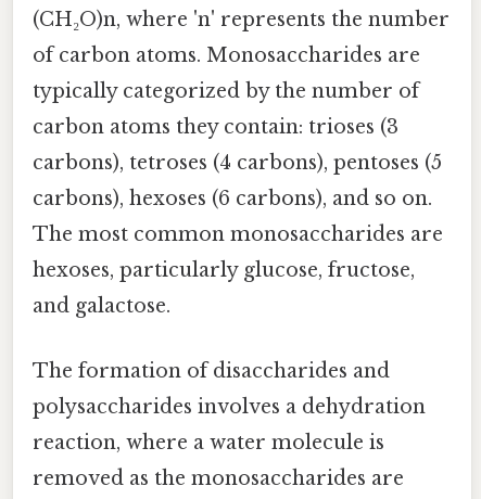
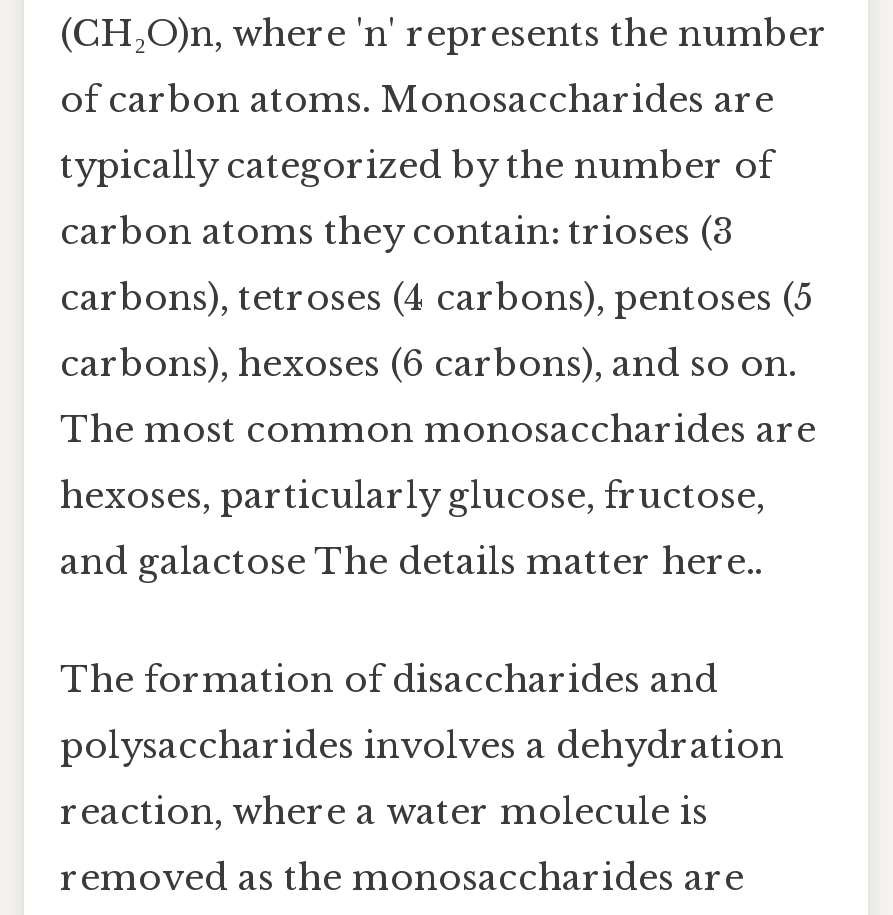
- and galactose.
+ and galactose The details matter here..
